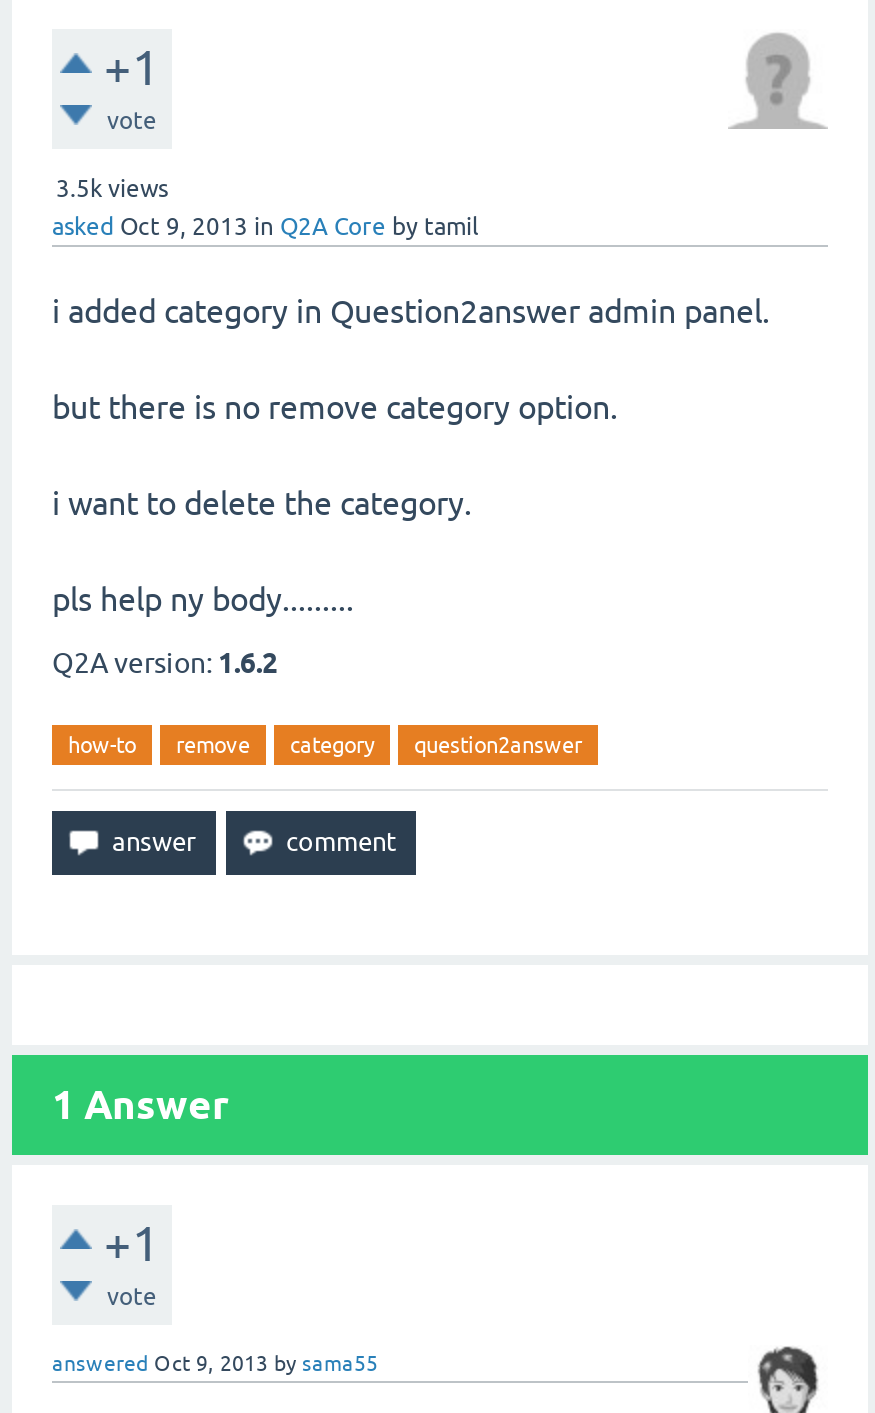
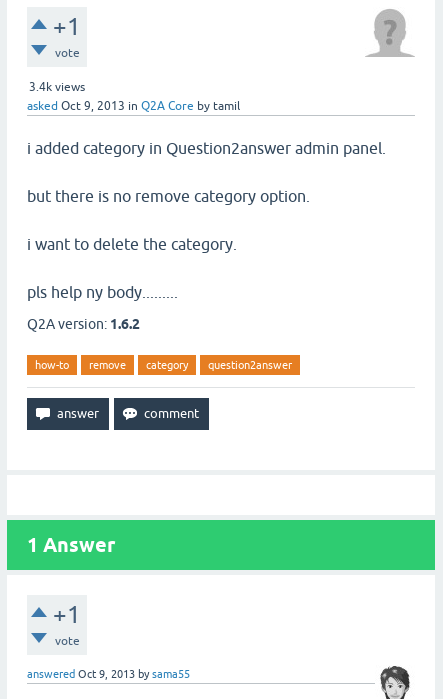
- 3.5k views
+ 3.4k views
